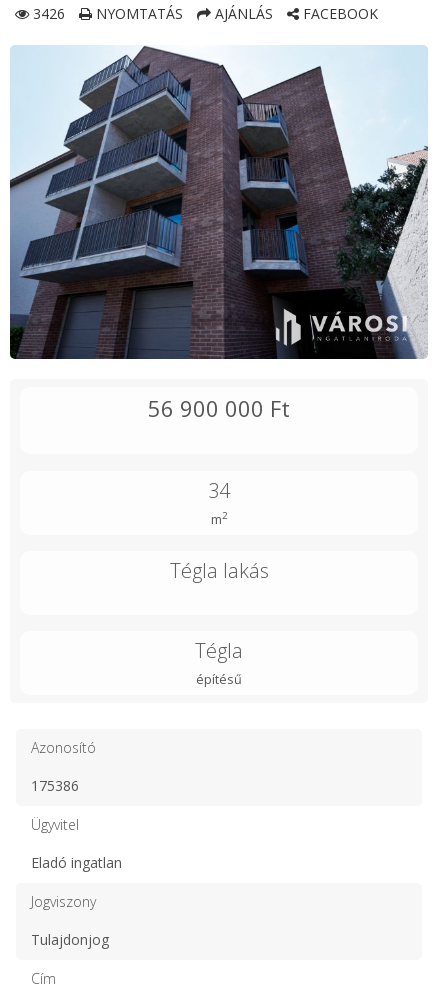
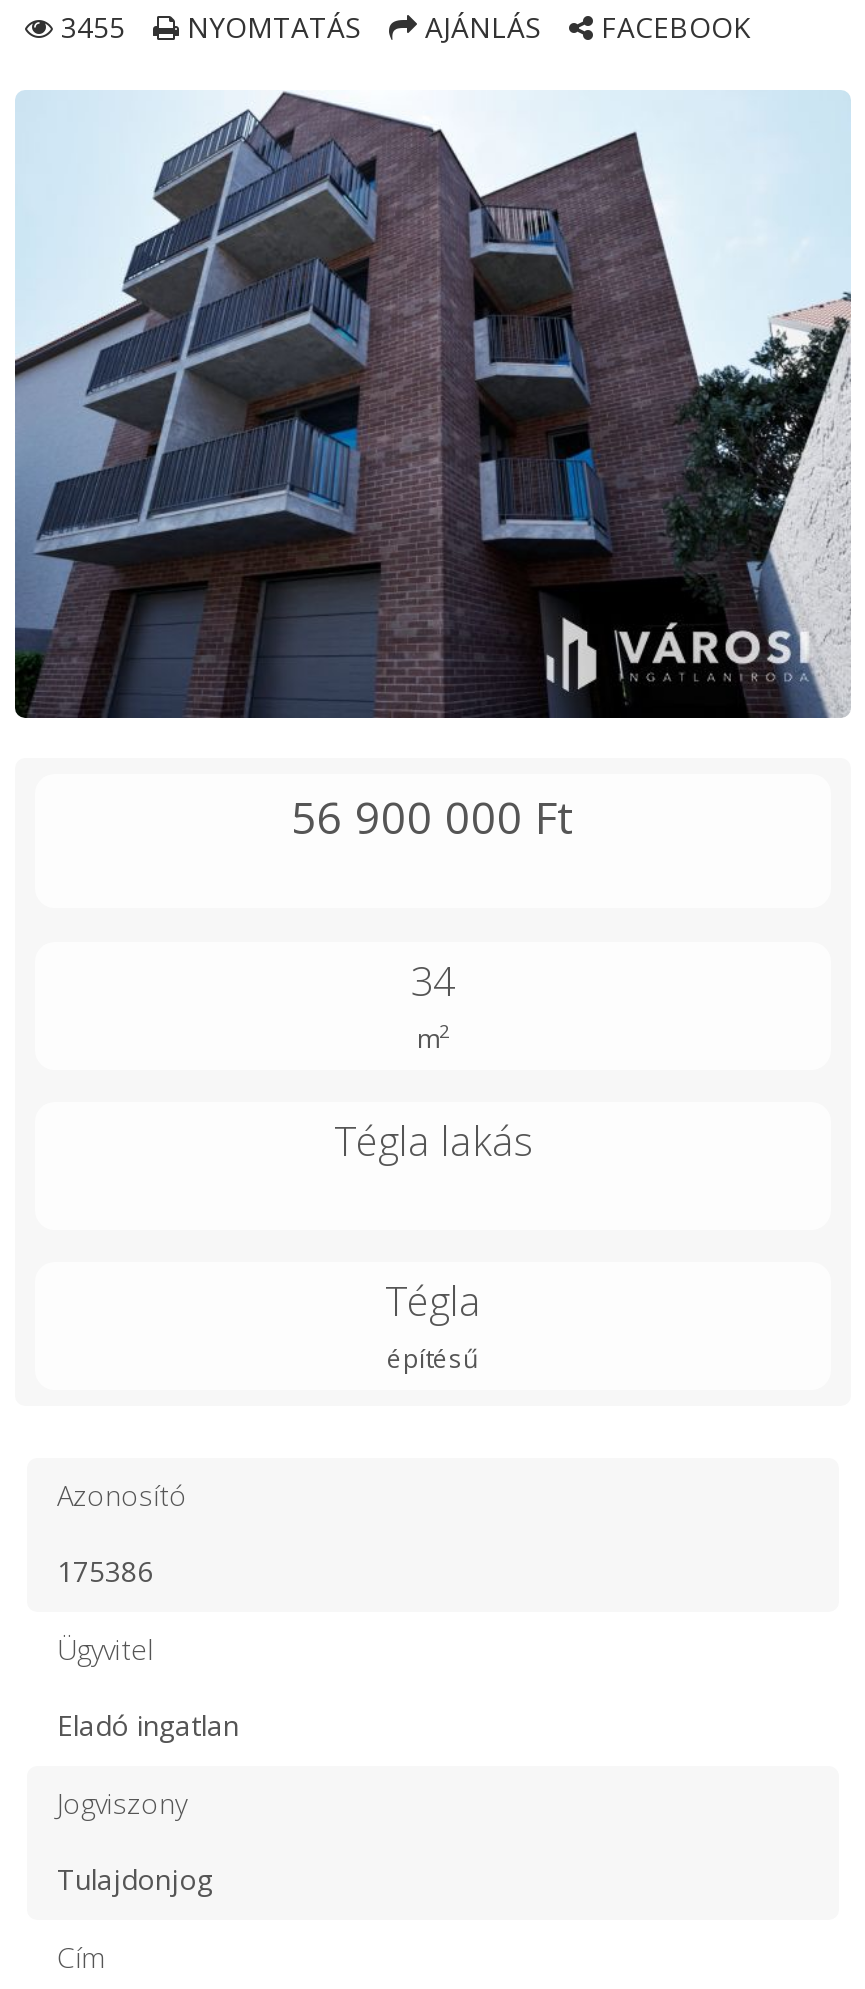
- 3426 NYOMTATÁS AJÁNLÁS FACEBOOK
+ 3455 NYOMTATÁS AJÁNLÁS FACEBOOK
